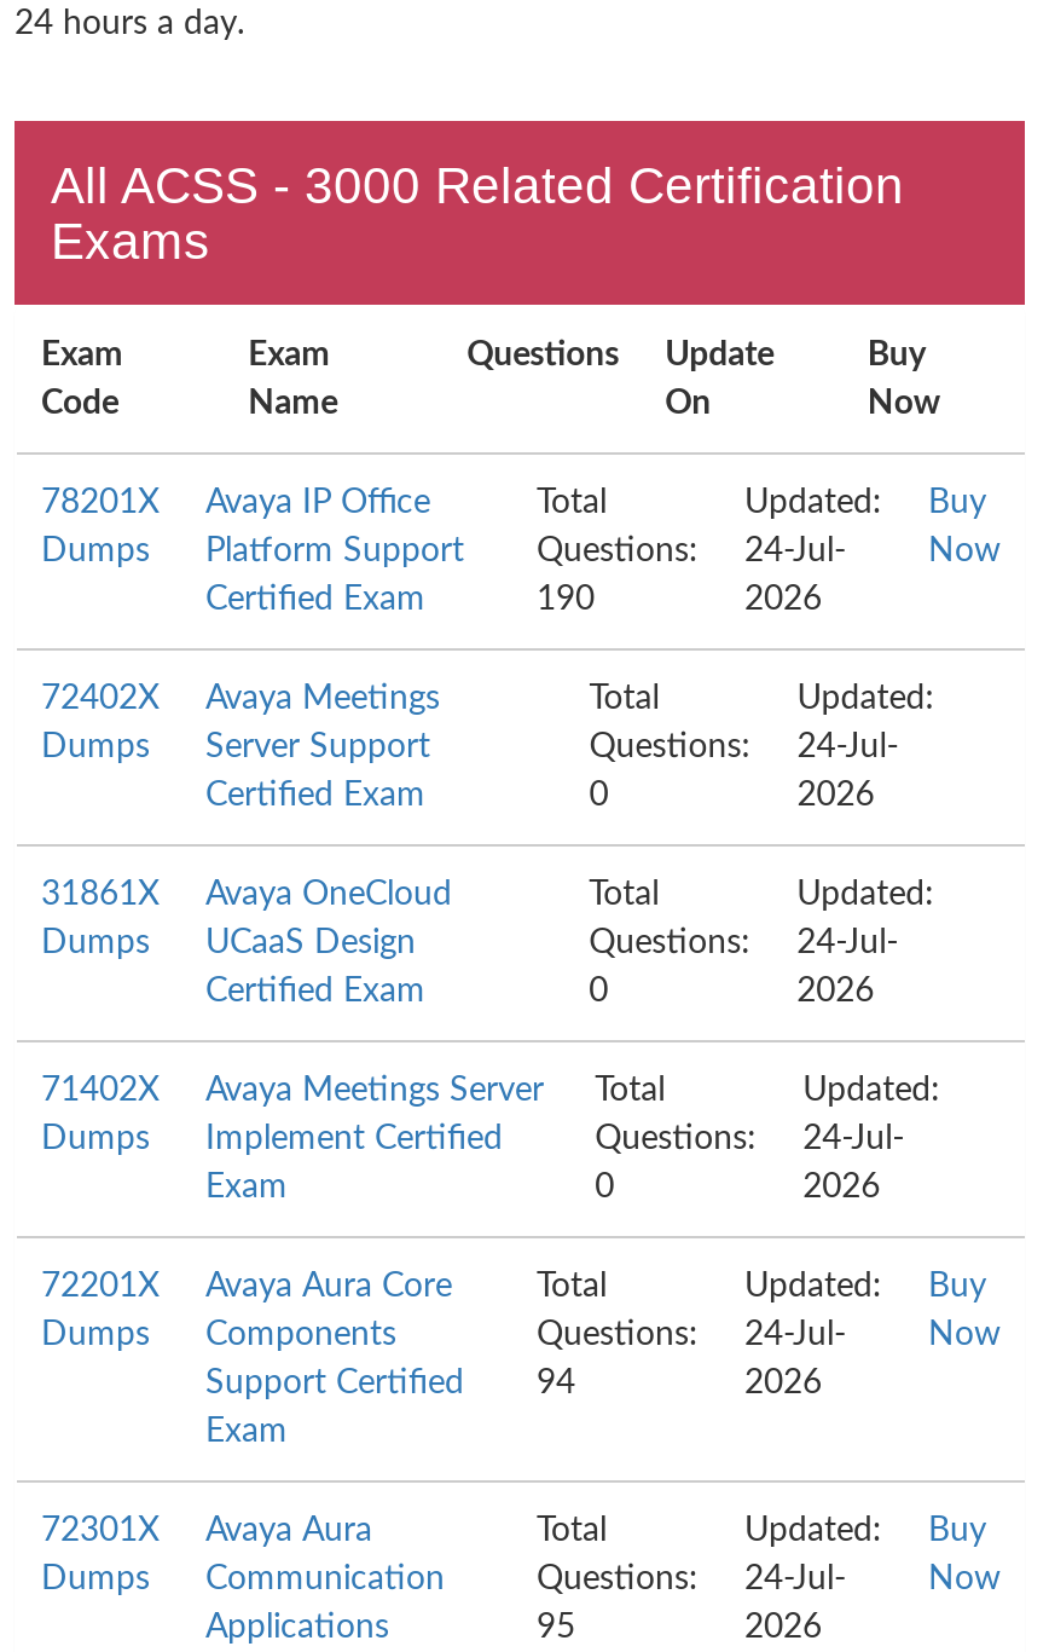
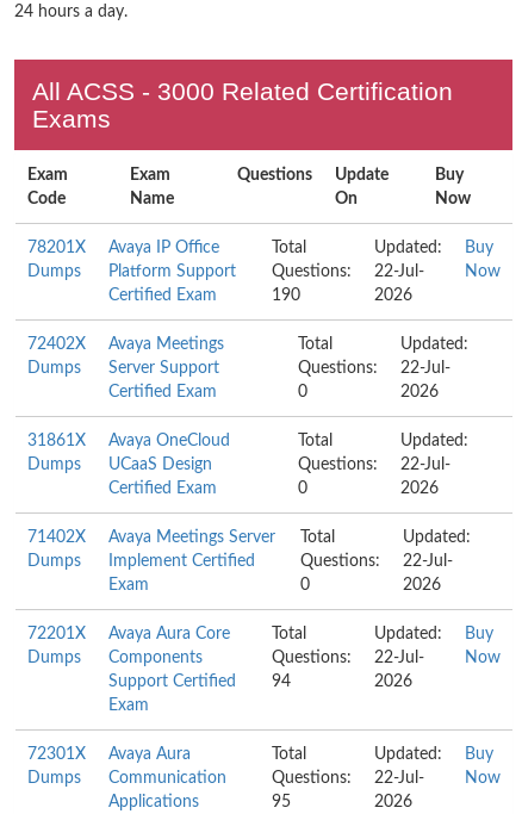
- Questions: 24-Jul-
+ Questions: 22-Jul-

- Questions: 24-Jul-
+ Questions: 22-Jul-

- Questions: 24-Jul-
+ Questions: 22-Jul-

- Questions: 24-Jul-
+ Questions: 22-Jul-

- Questions: 24-Jul-
+ Questions: 22-Jul-

- Questions: 24-Jul-
+ Questions: 22-Jul-
